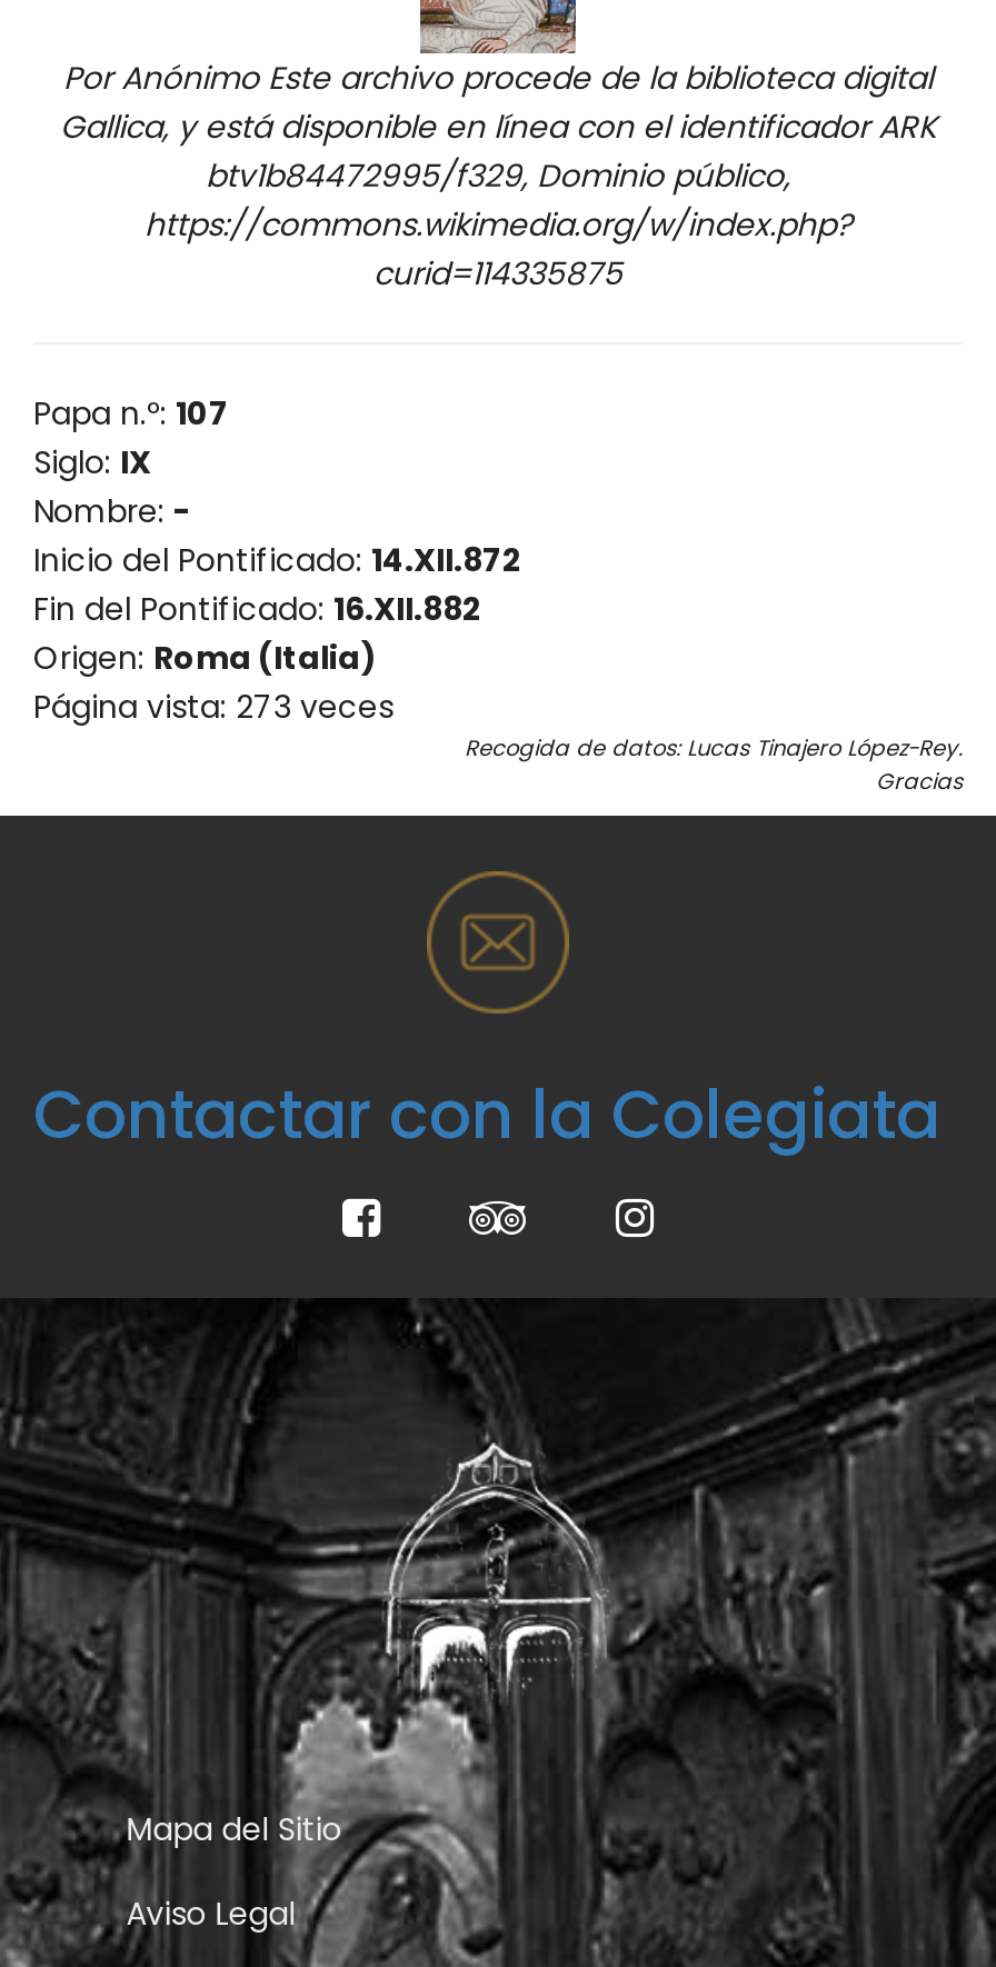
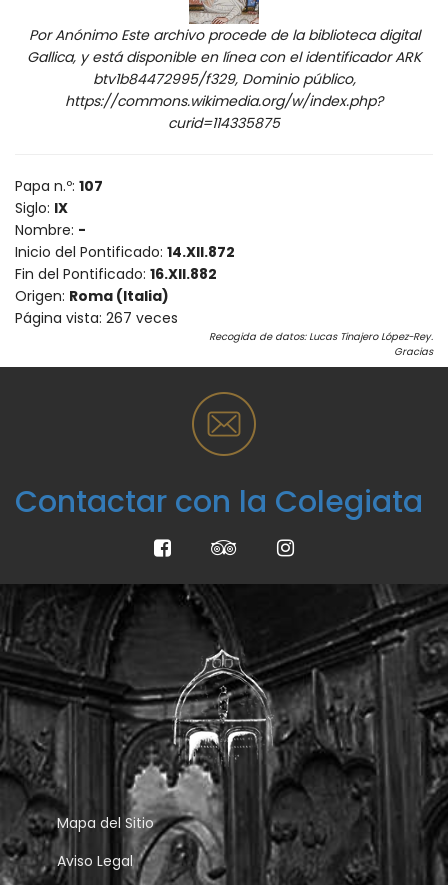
- Página vista: 273 veces
+ Página vista: 267 veces
